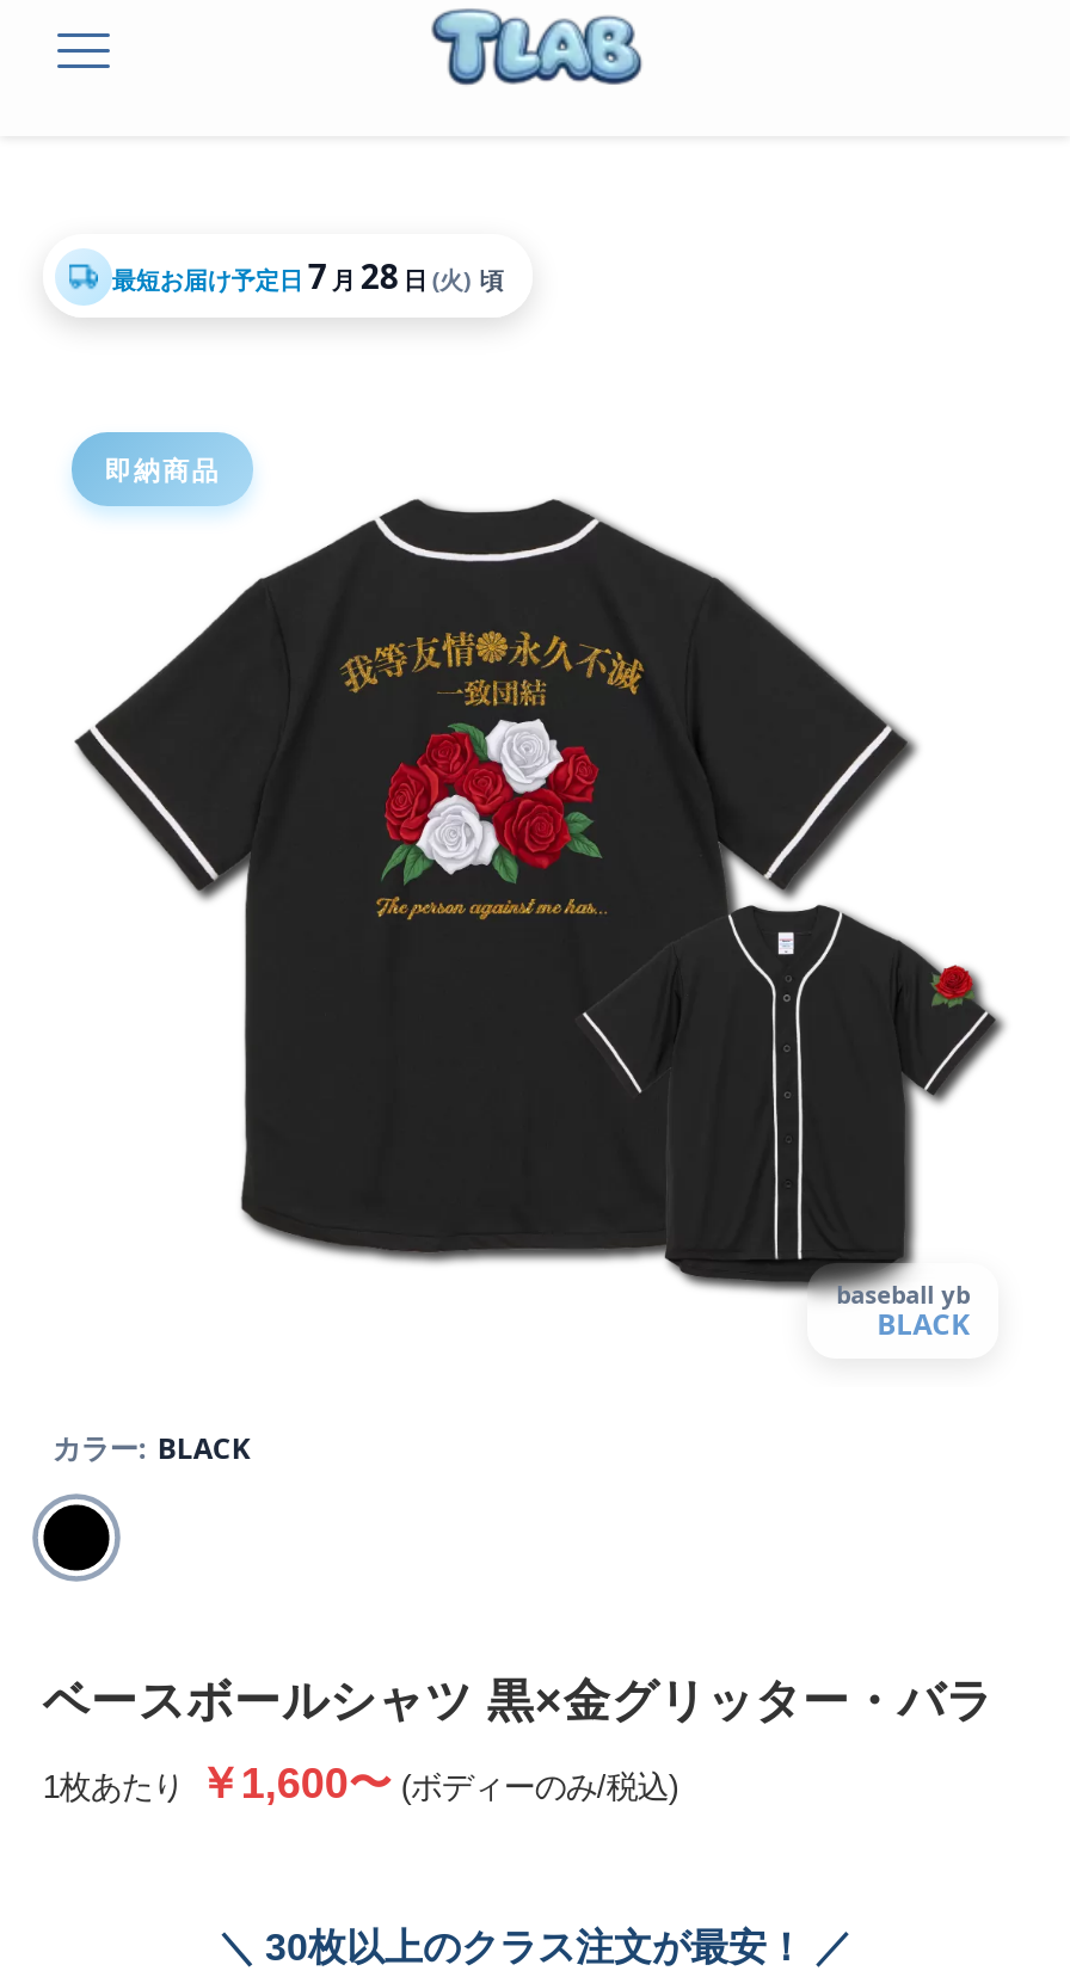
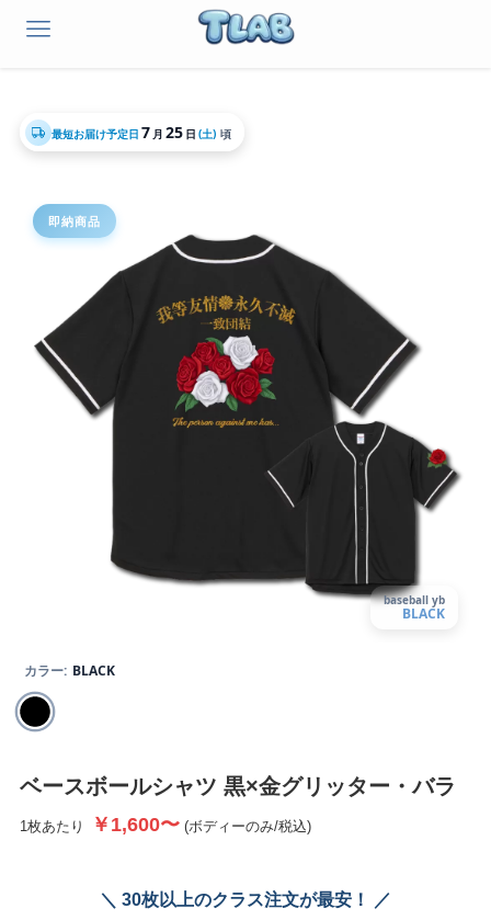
- 最短お届け予定日 7 月 28 日 (火) 頃
+ 最短お届け予定日 7 月 25 日 (土) 頃
